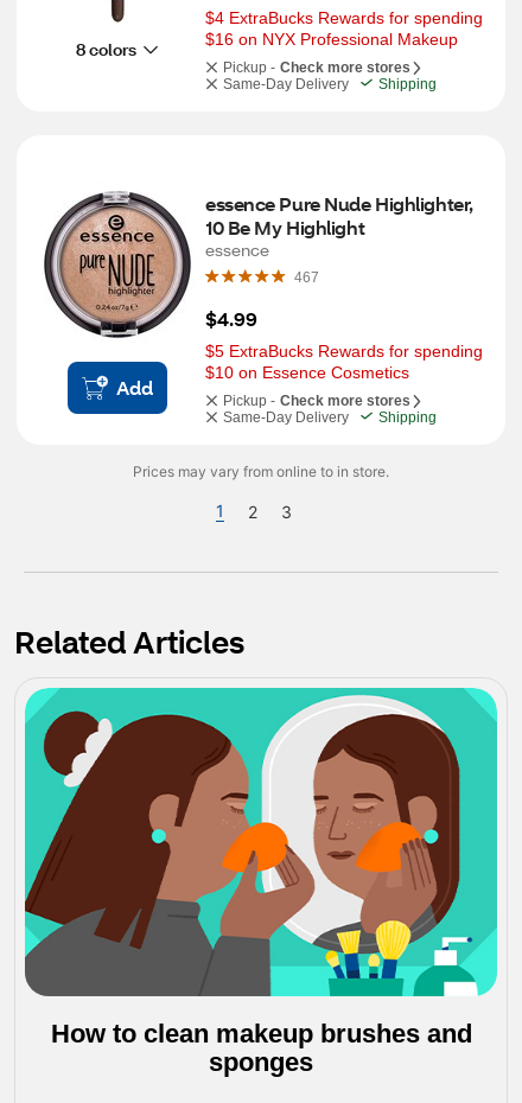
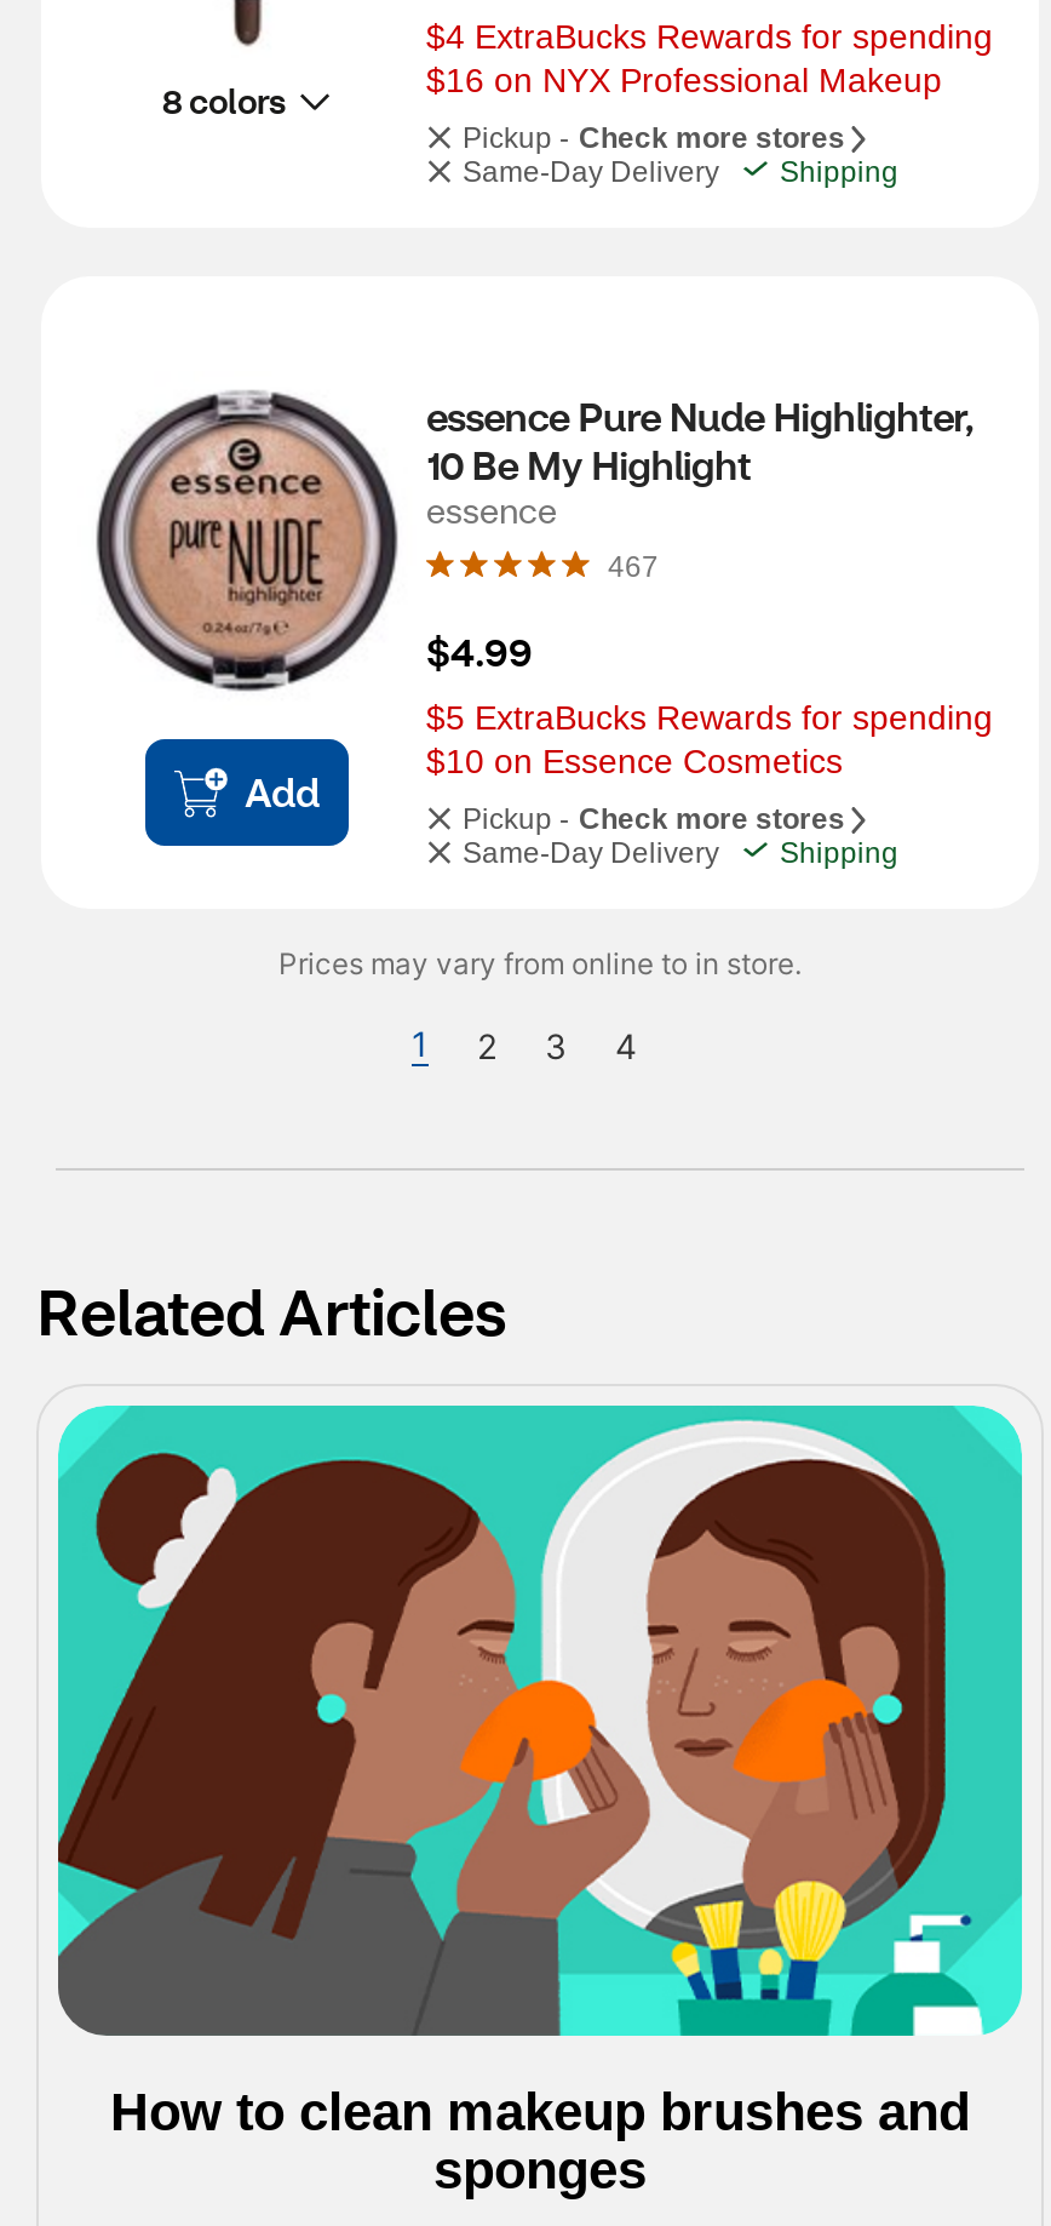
+ 4
